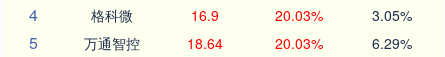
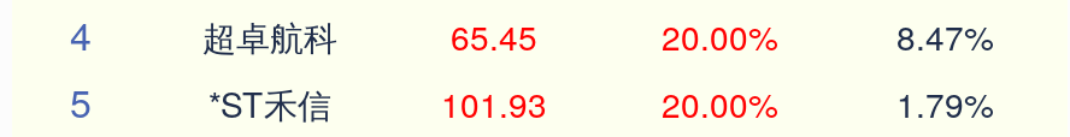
- 格科微
- 16.9
- 20.03%
- 3.05%
+ 超卓航科
+ 65.45
+ 20.00%
+ 8.47%

- 万通智控
- 18.64
- 20.03%
- 6.29%
+ *ST禾信
+ 101.93
+ 20.00%
+ 1.79%
